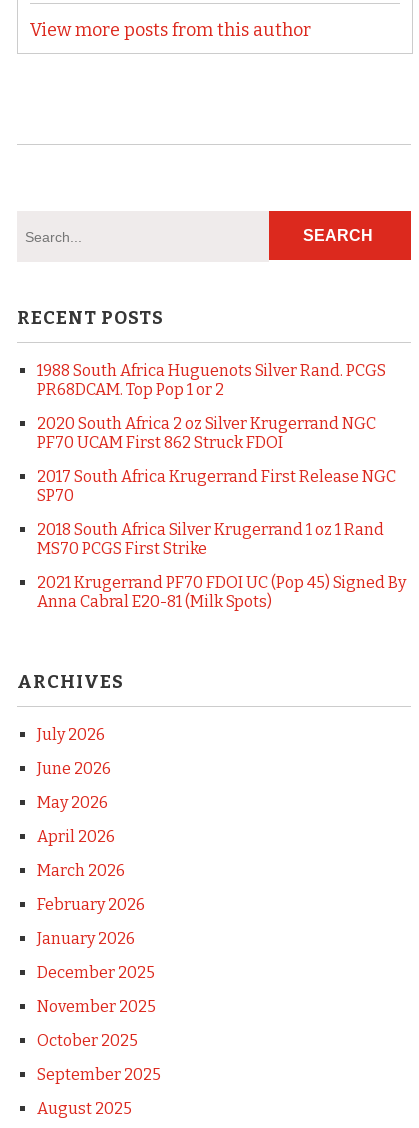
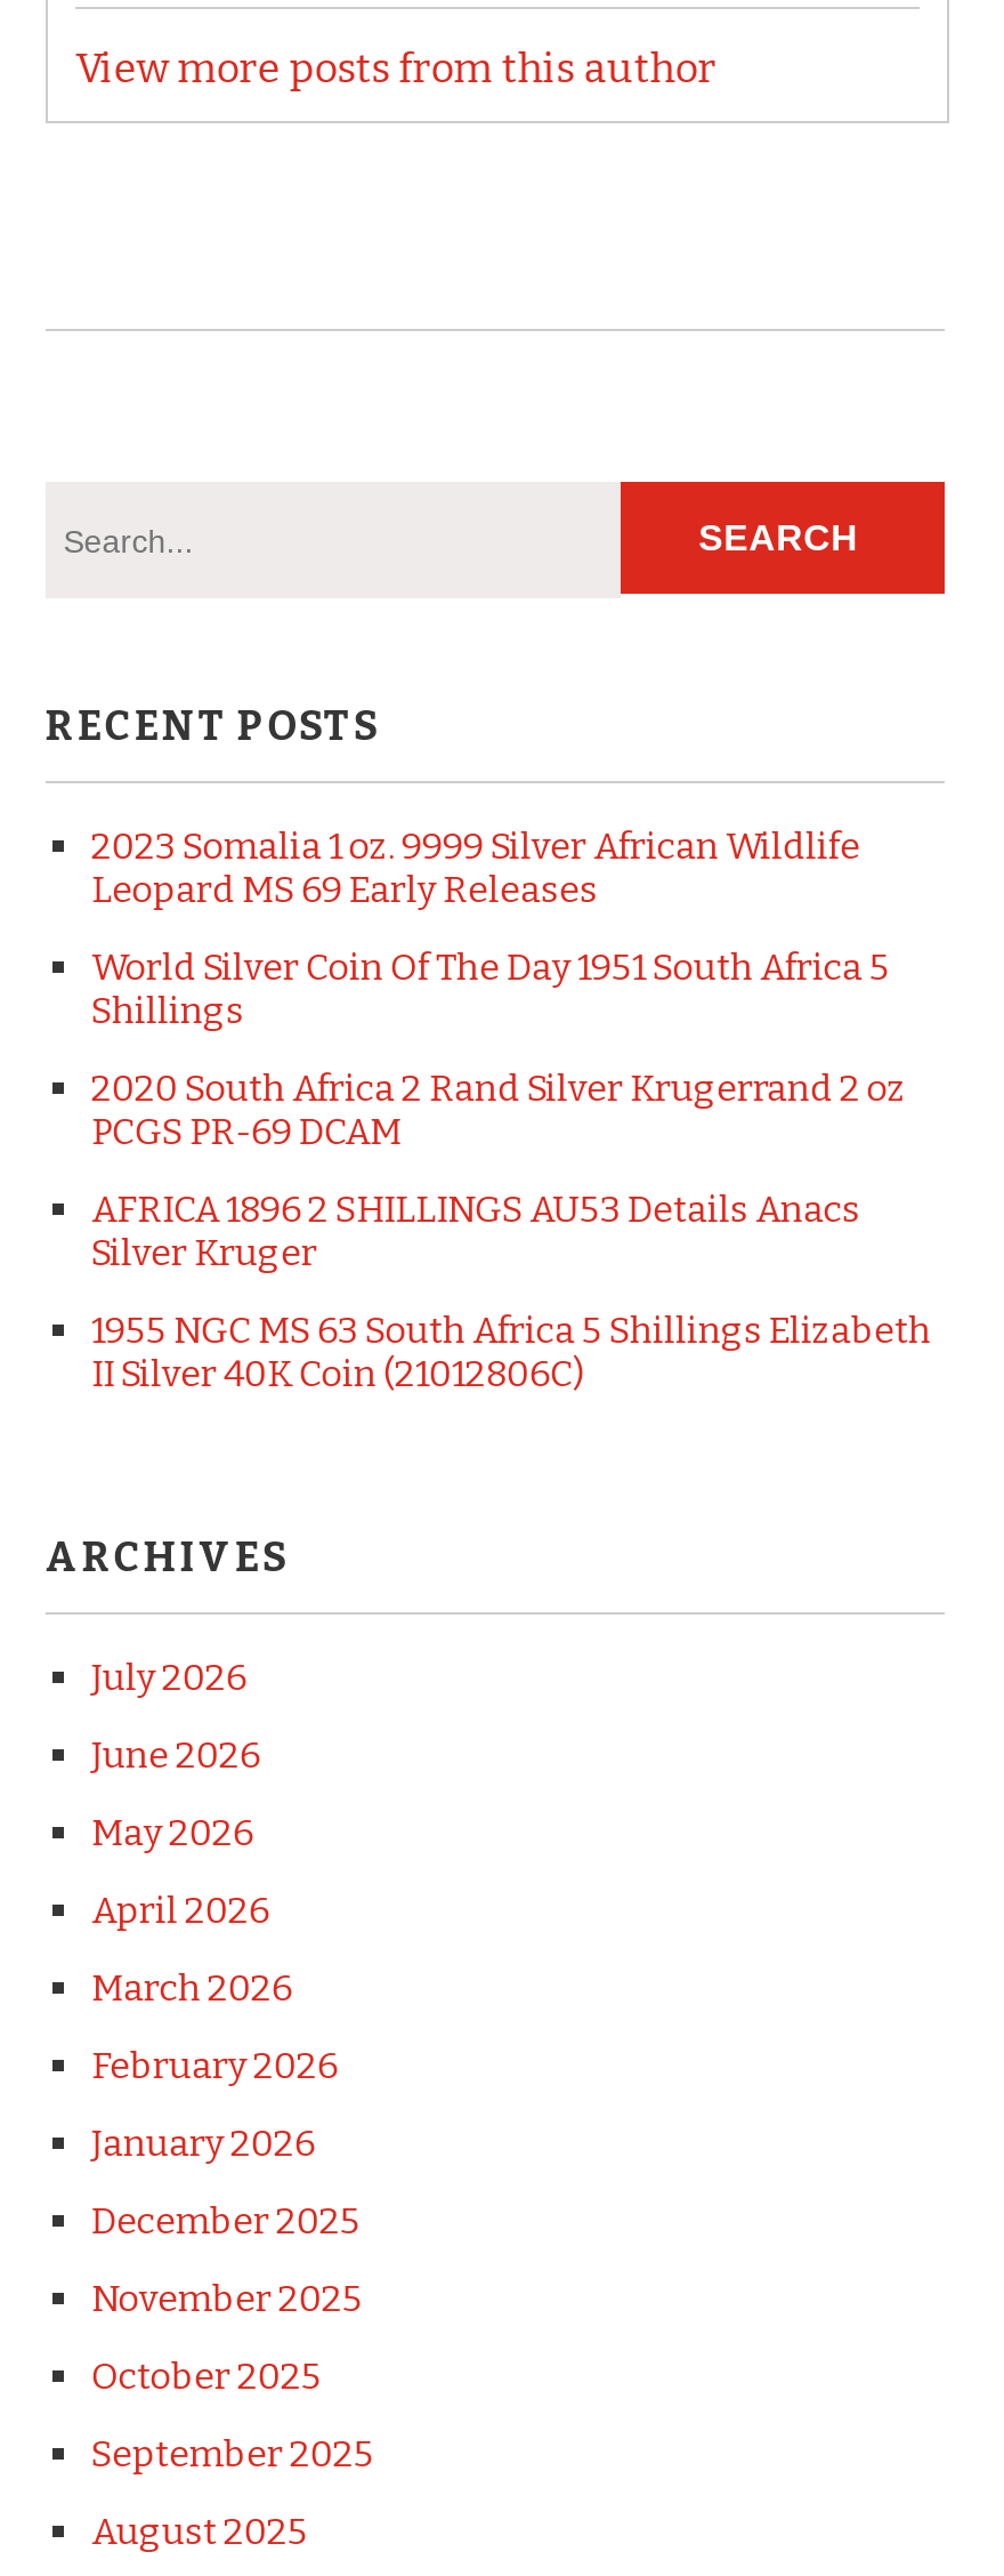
- 1988 South Africa Huguenots Silver Rand. PCGS
- PR68DCAM. Top Pop 1 or 2
+ 2023 Somalia 1 oz. 9999 Silver African Wildlife
+ Leopard MS 69 Early Releases

- 2020 South Africa 2 oz Silver Krugerrand NGC
- PF70 UCAM First 862 Struck FDOI
+ World Silver Coin Of The Day 1951 South Africa 5
+ Shillings

- 2017 South Africa Krugerrand First Release NGC
- SP70
+ 2020 South Africa 2 Rand Silver Krugerrand 2 oz
+ PCGS PR-69 DCAM

- 2018 South Africa Silver Krugerrand 1 oz 1 Rand
- MS70 PCGS First Strike
+ AFRICA 1896 2 SHILLINGS AU53 Details Anacs
+ Silver Kruger

- 2021 Krugerrand PF70 FDOI UC (Pop 45) Signed By
- Anna Cabral E20-81 (Milk Spots)
+ 1955 NGC MS 63 South Africa 5 Shillings Elizabeth
+ II Silver 40K Coin (21012806C)
